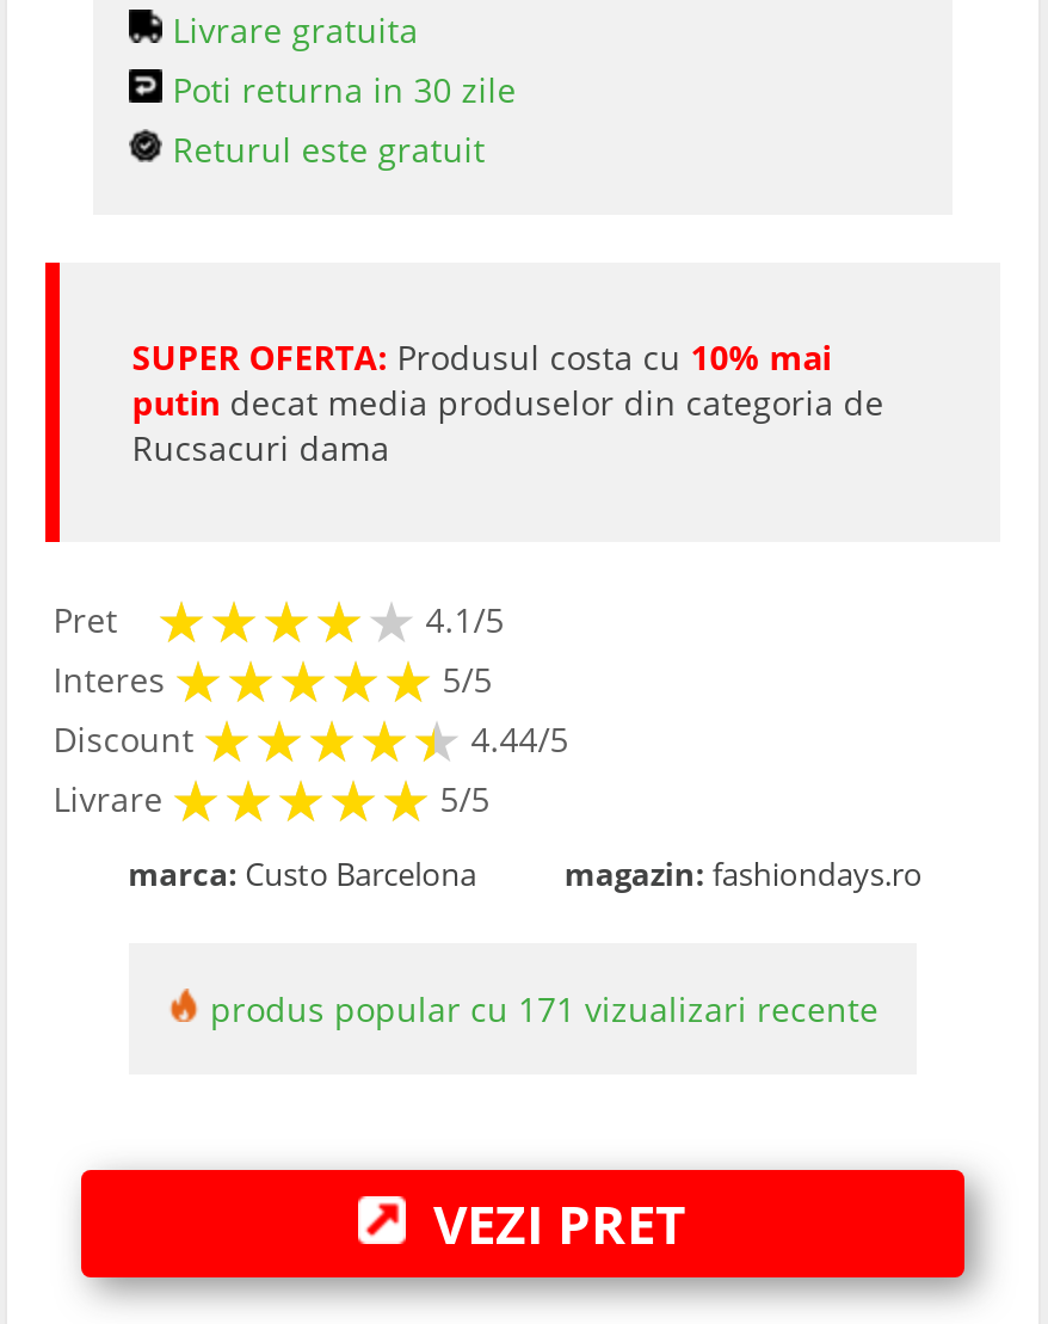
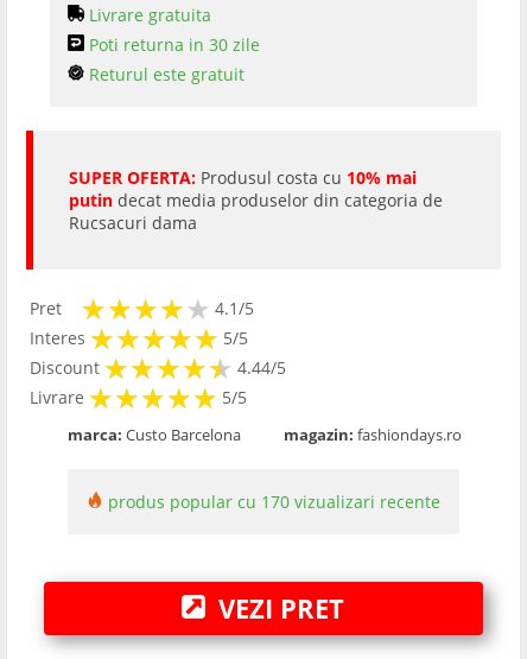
- produs popular cu 171 vizualizari recente
+ produs popular cu 170 vizualizari recente
